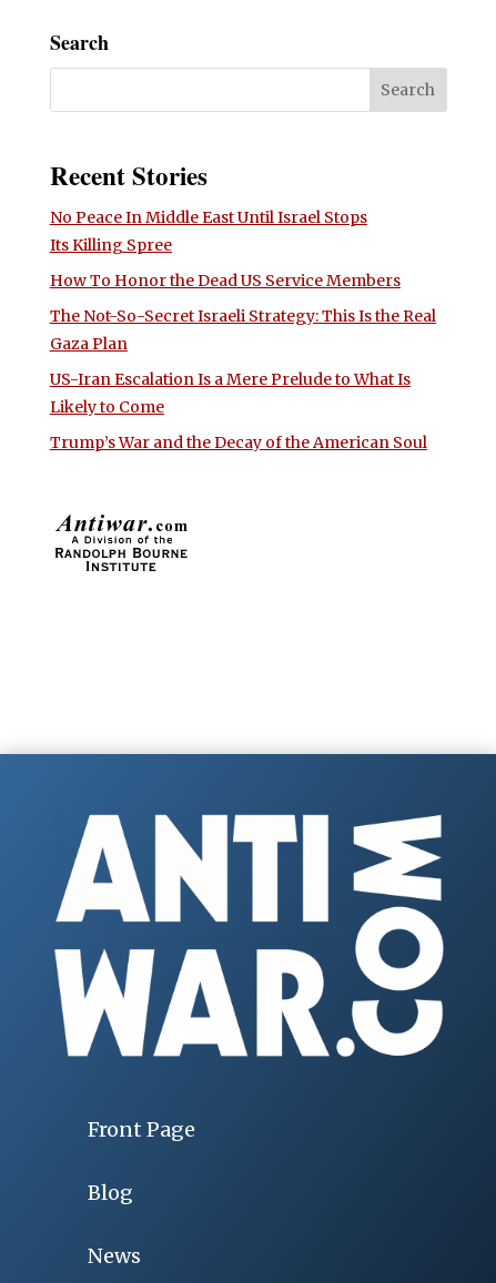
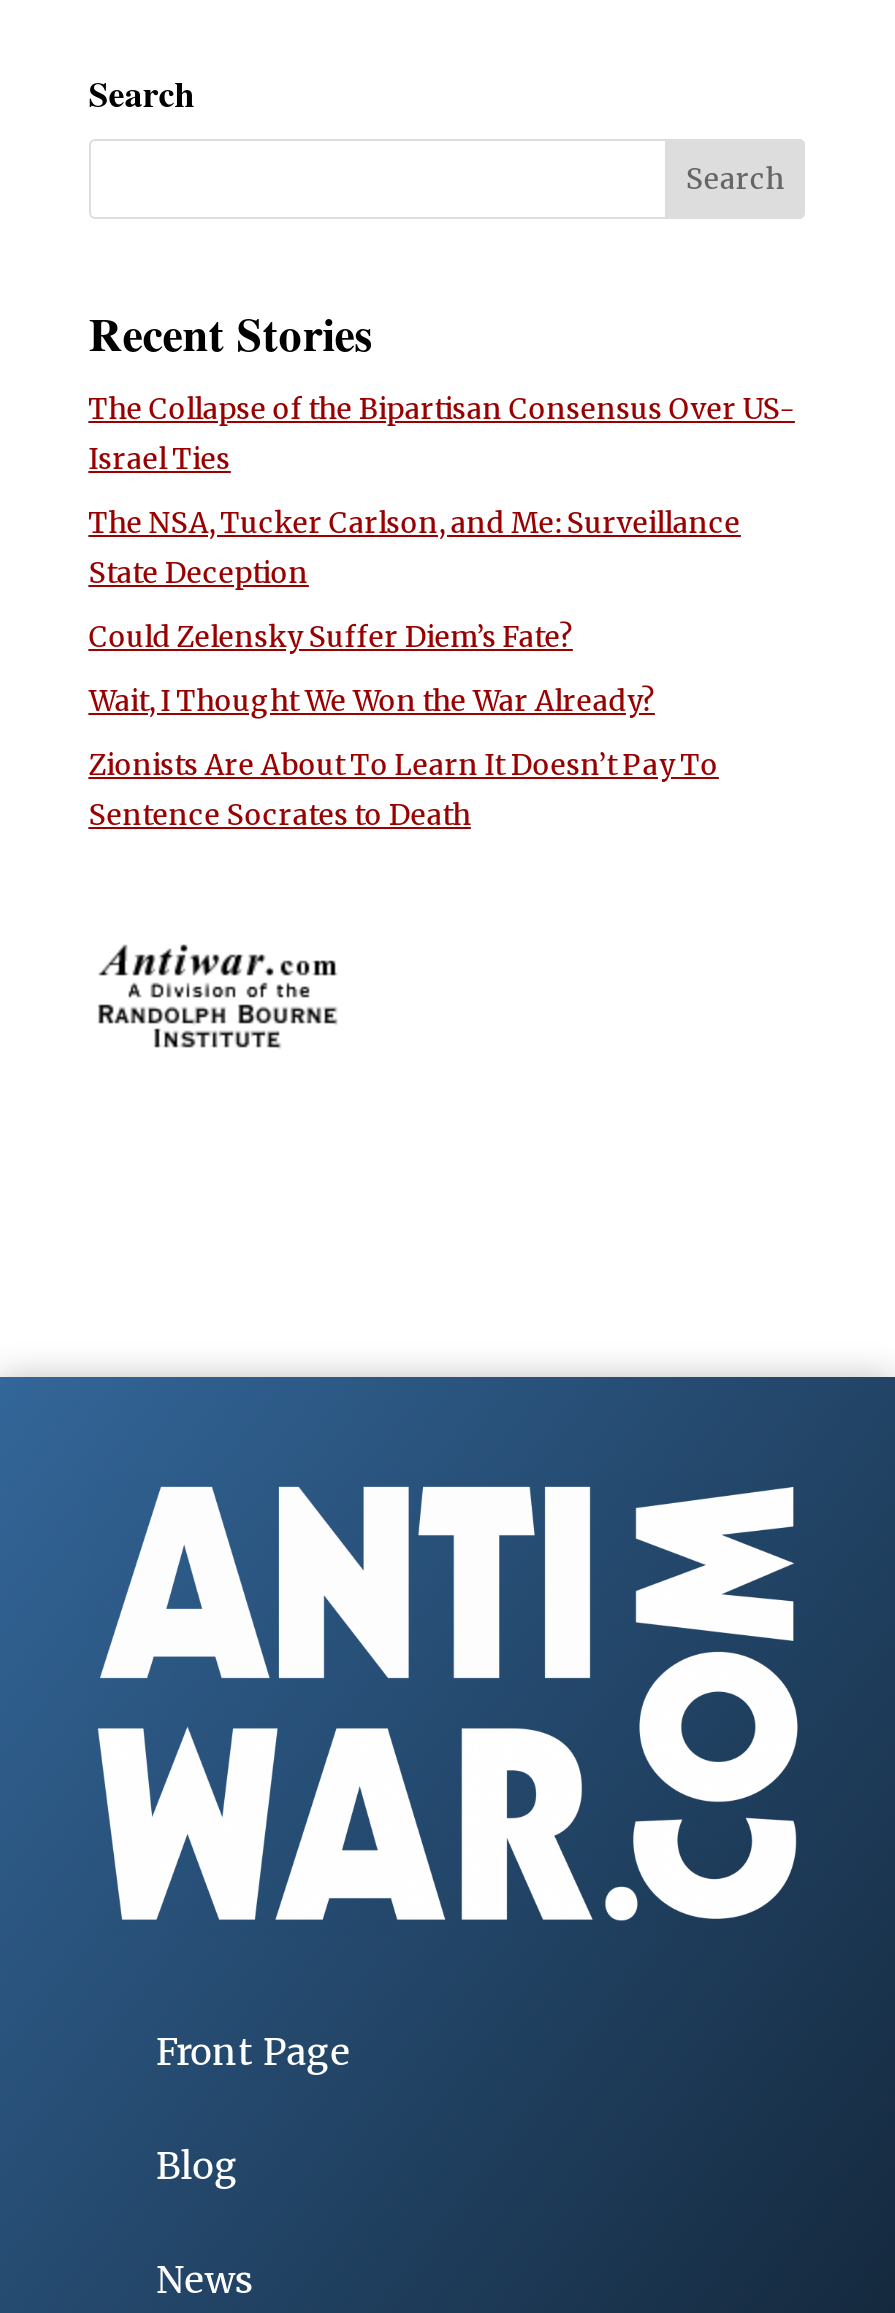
- No Peace In Middle East Until Israel Stops
- Its Killing Spree
+ The Collapse of the Bipartisan Consensus Over US-
+ Israel Ties

- How To Honor the Dead US Service Members
+ The NSA, Tucker Carlson, and Me: Surveillance
+ State Deception

- The Not-So-Secret Israeli Strategy: This Is the Real
- Gaza Plan
+ Could Zelensky Suffer Diem’s Fate?

- US-Iran Escalation Is a Mere Prelude to What Is
- Likely to Come
+ Wait, I Thought We Won the War Already?

- Trump’s War and the Decay of the American Soul
+ Zionists Are About To Learn It Doesn’t Pay To
+ Sentence Socrates to Death
